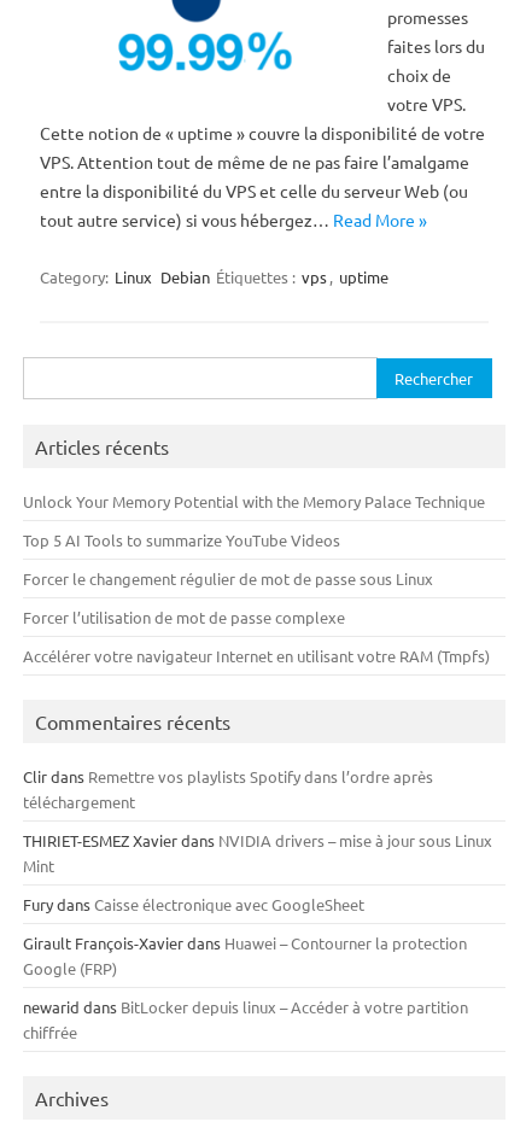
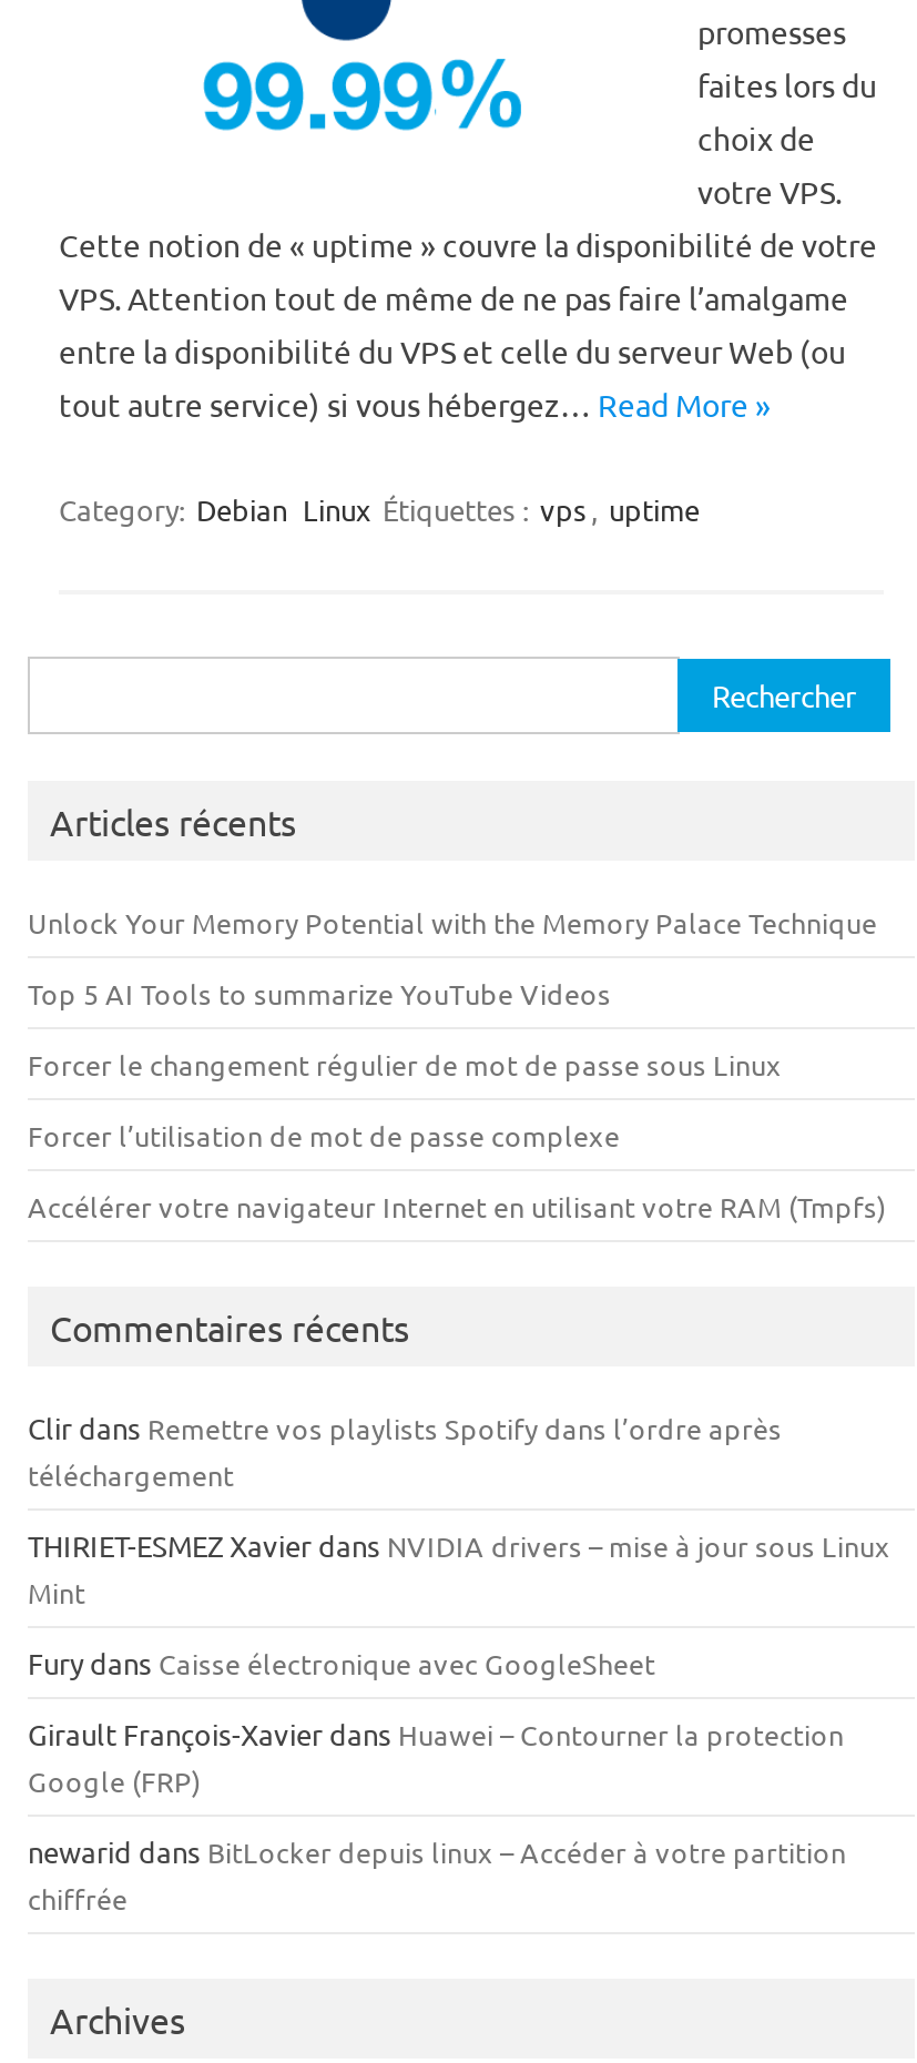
- Category: Linux Debian Étiquettes : vps , uptime
+ Category: Debian Linux Étiquettes : vps , uptime
